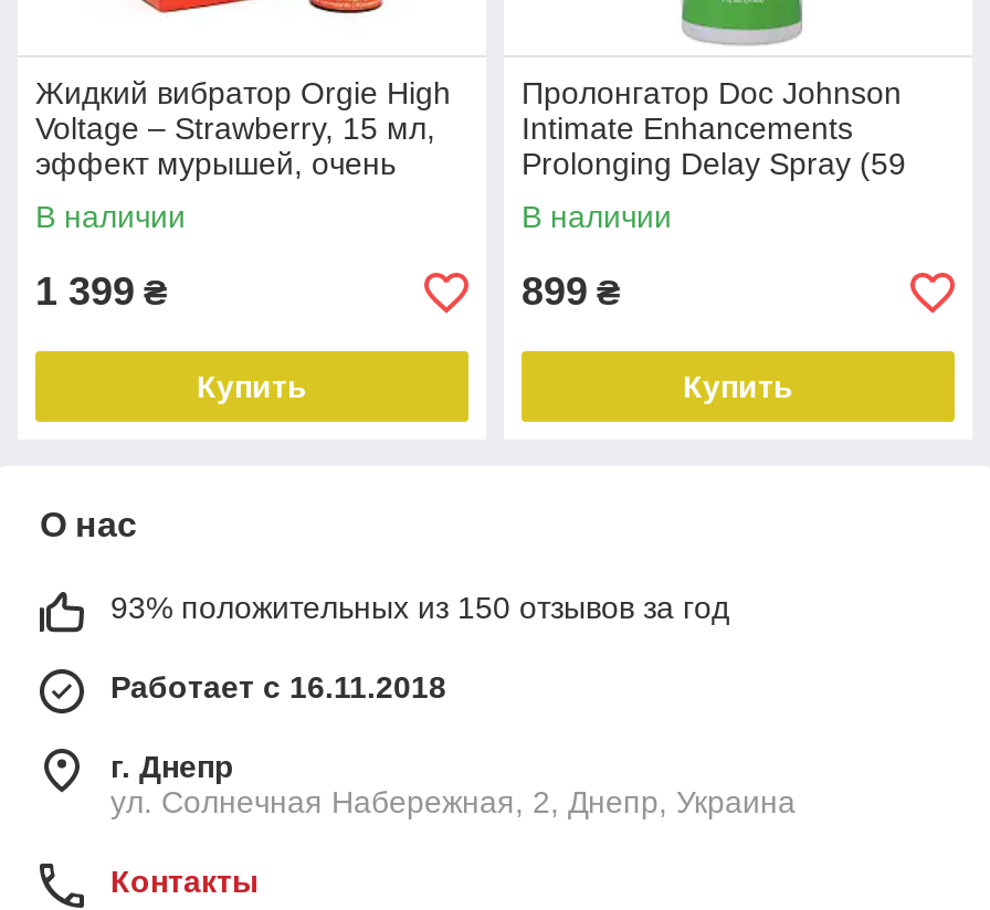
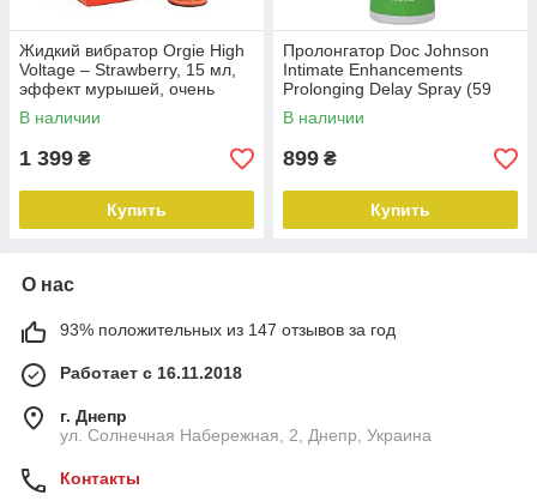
- 93% положительных из 150 отзывов за год
+ 93% положительных из 147 отзывов за год
